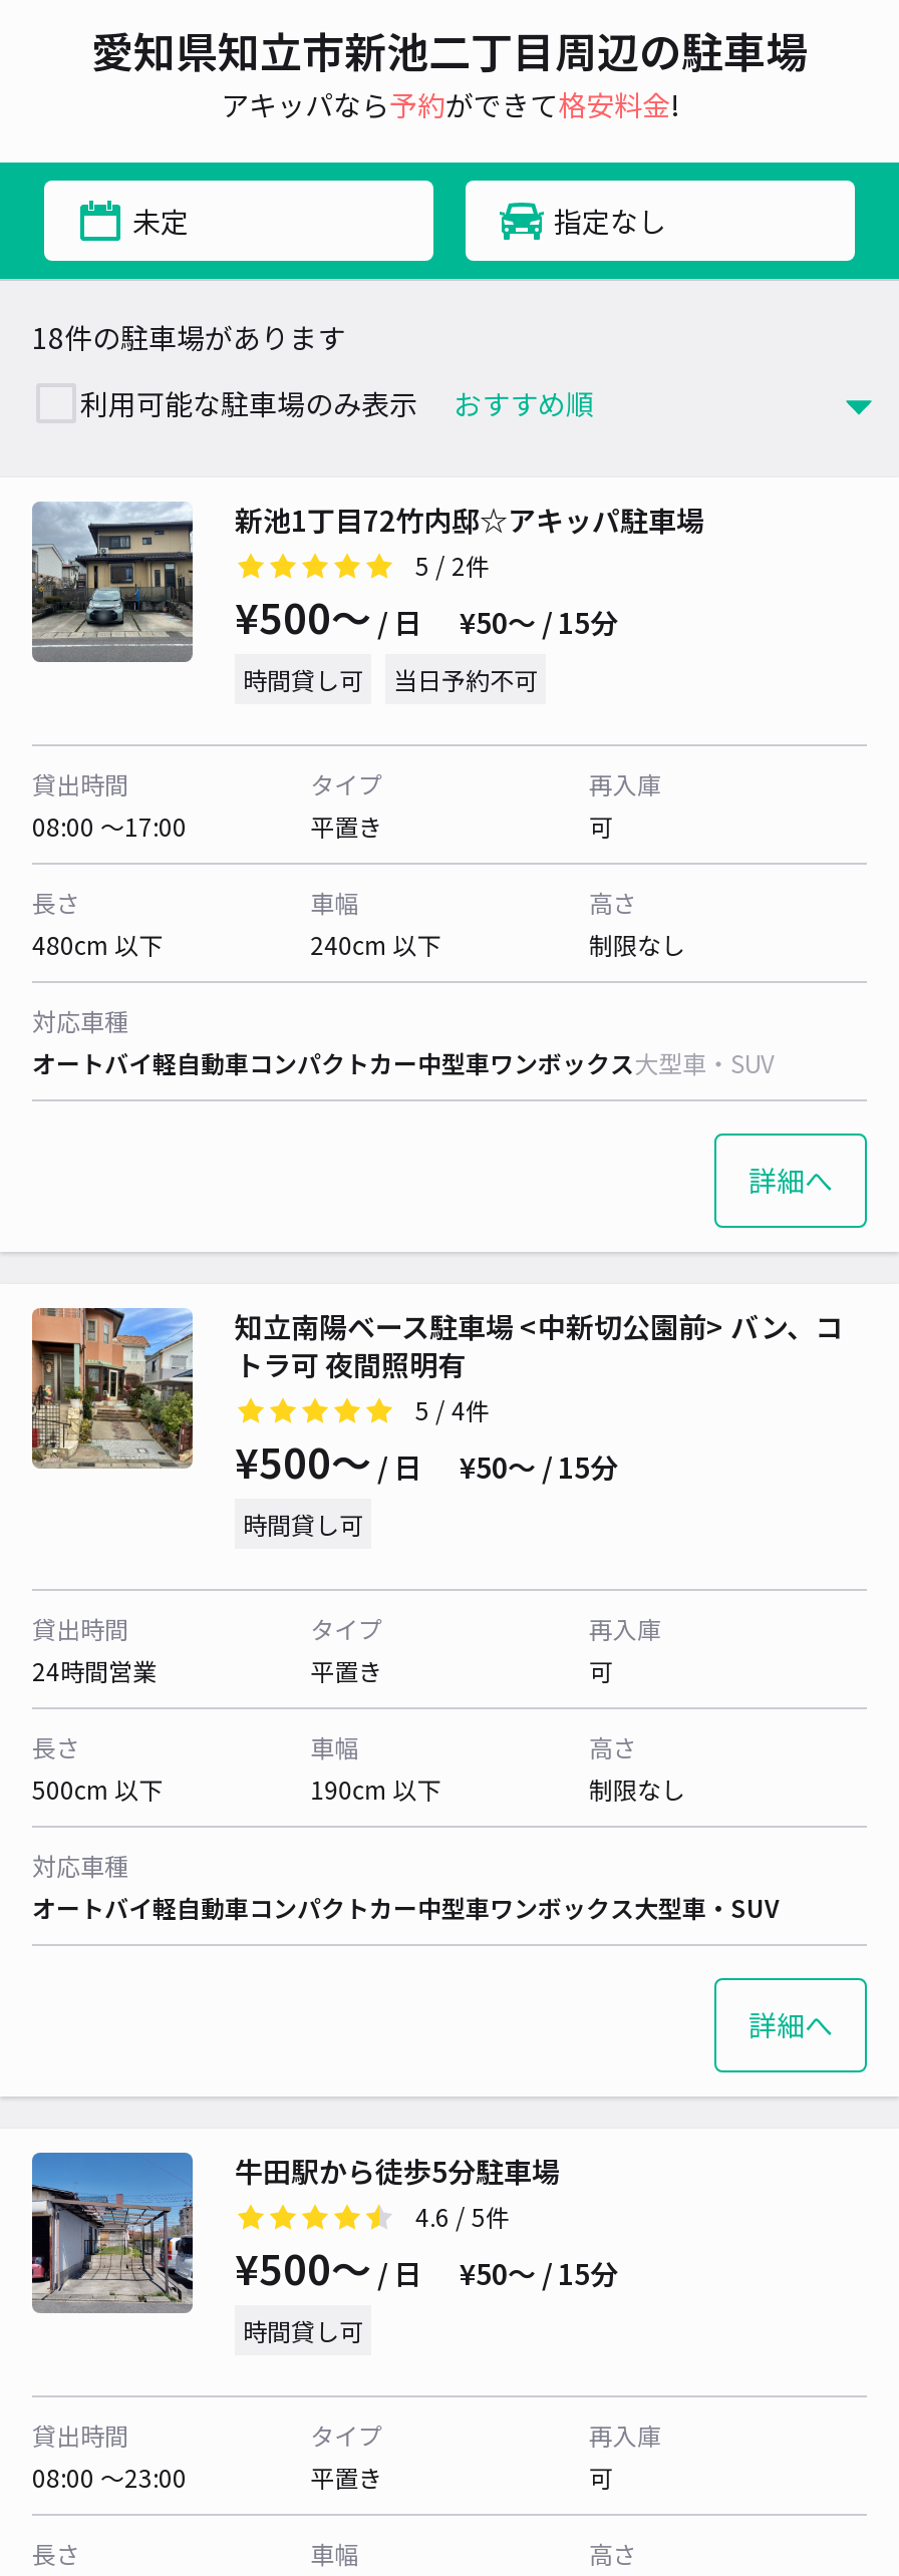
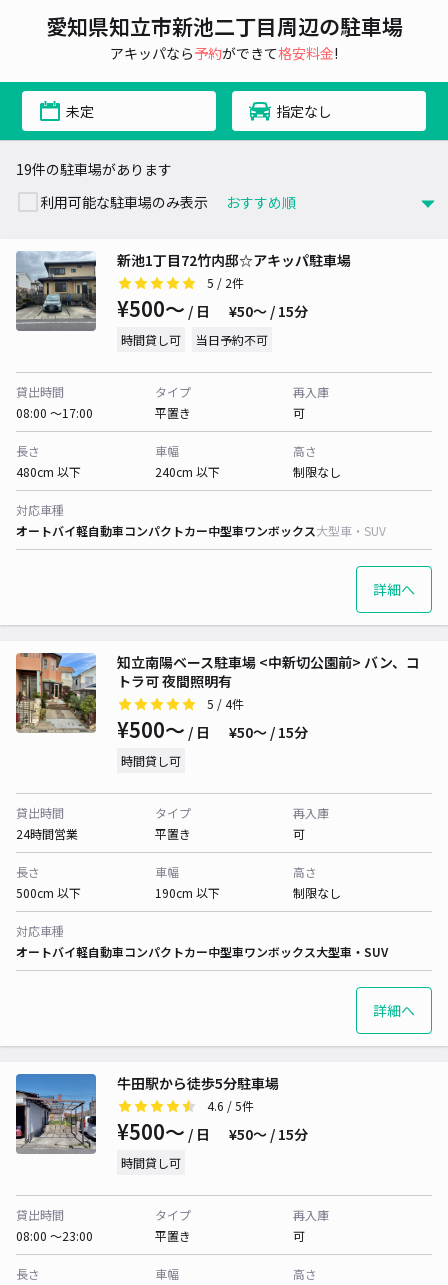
- 18件の駐車場があります
+ 19件の駐車場があります
